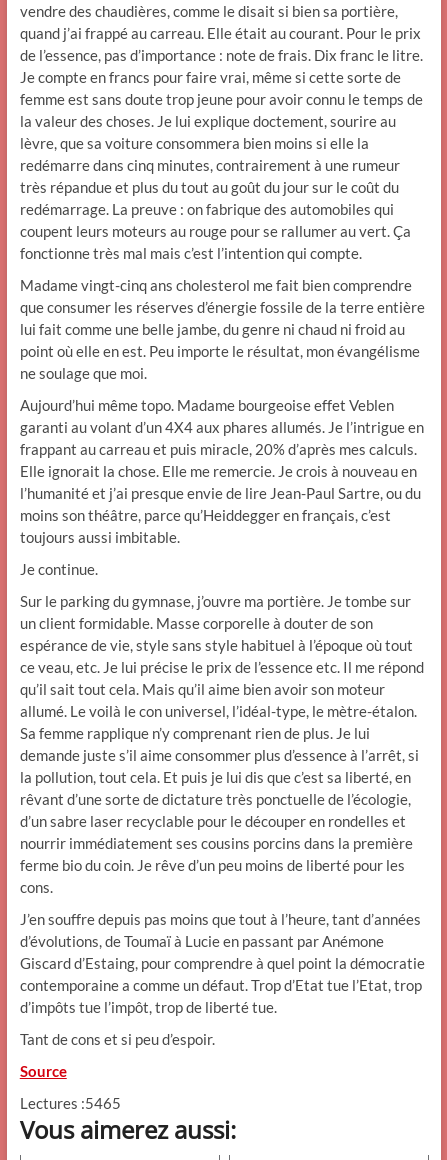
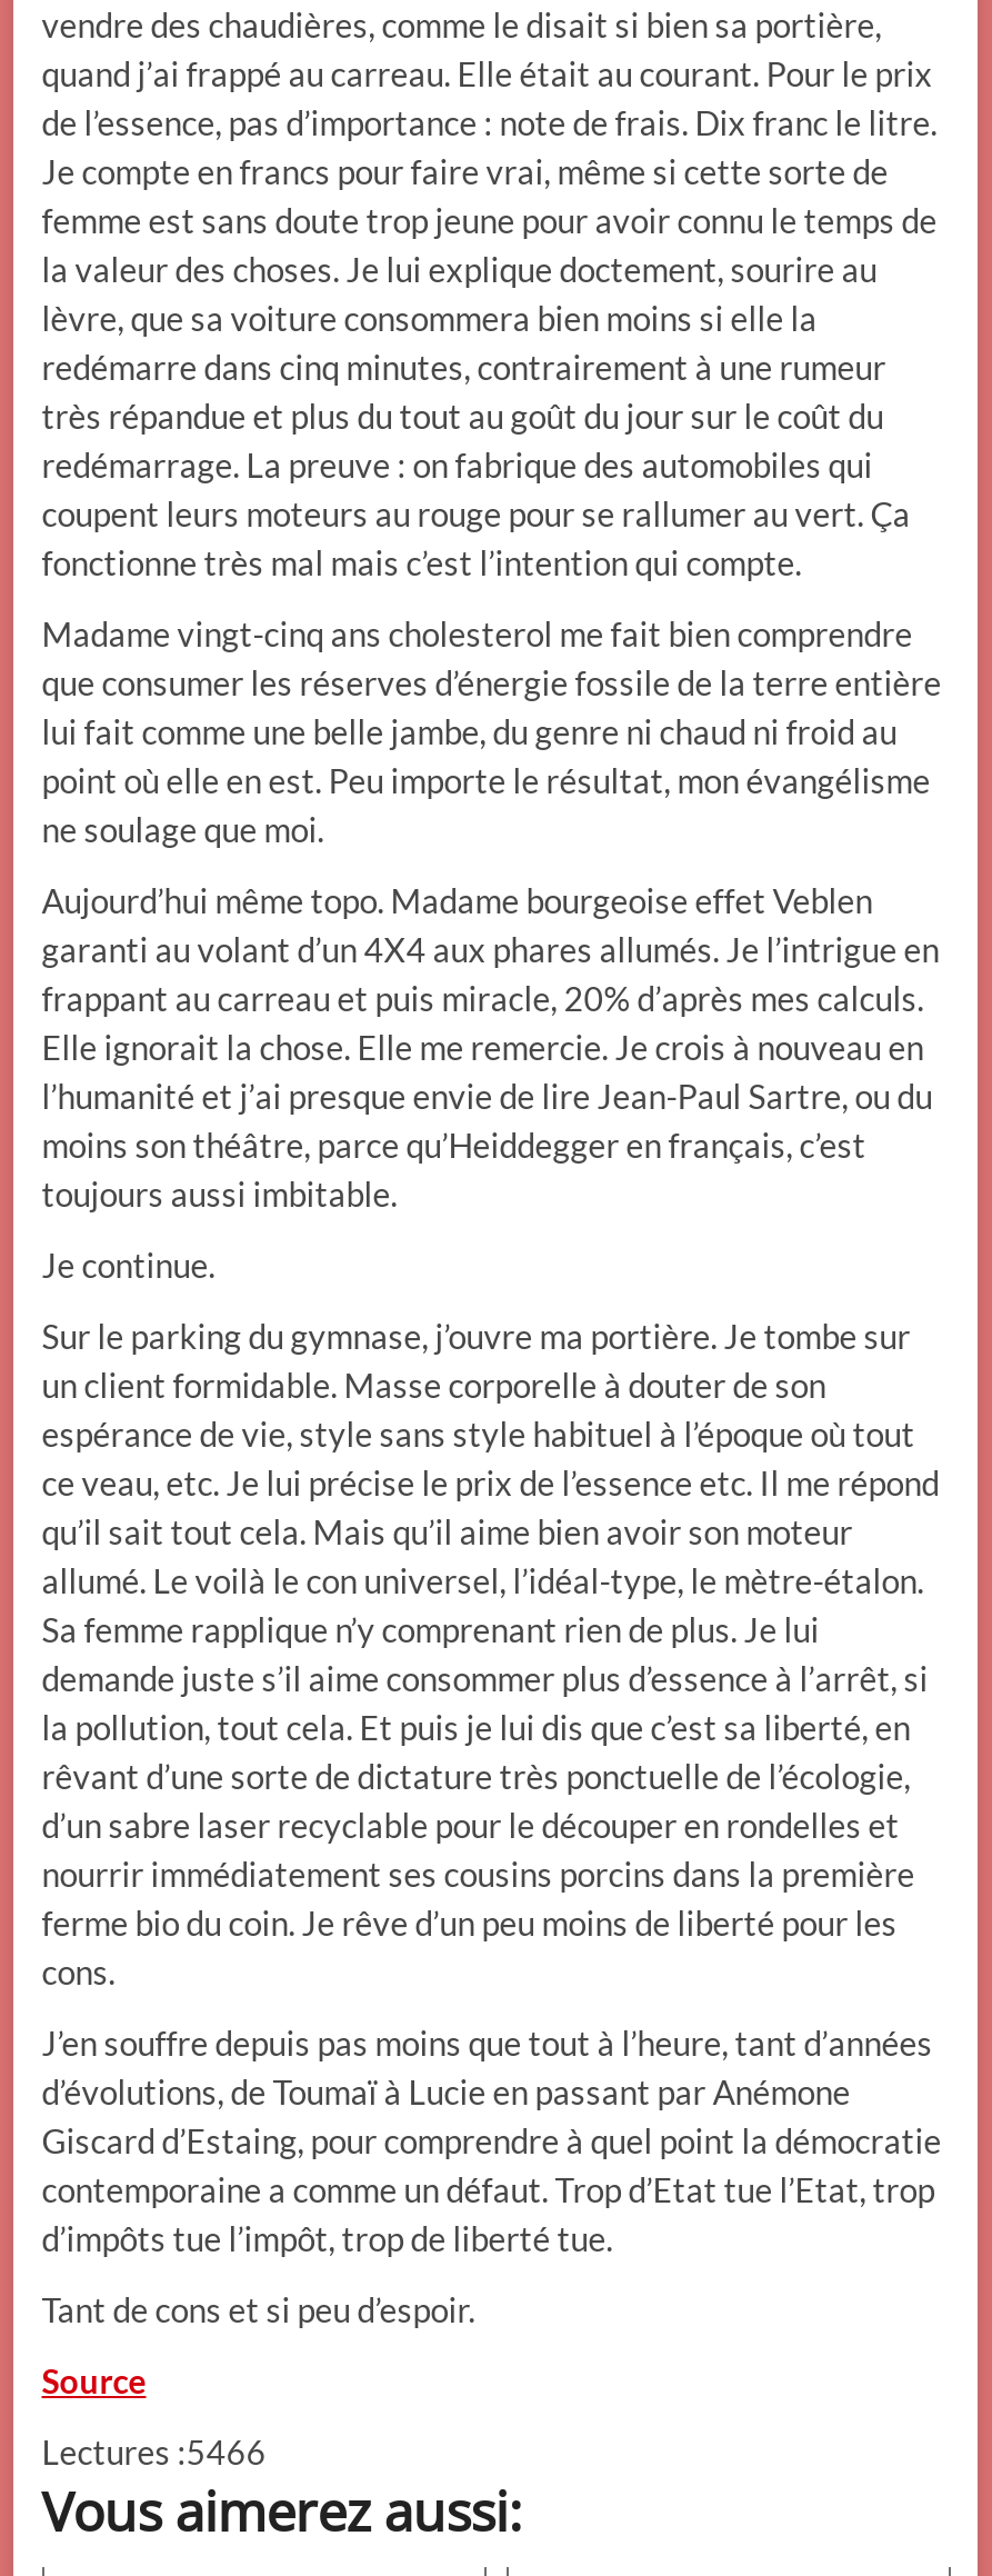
- Lectures :5465
+ Lectures :5466
